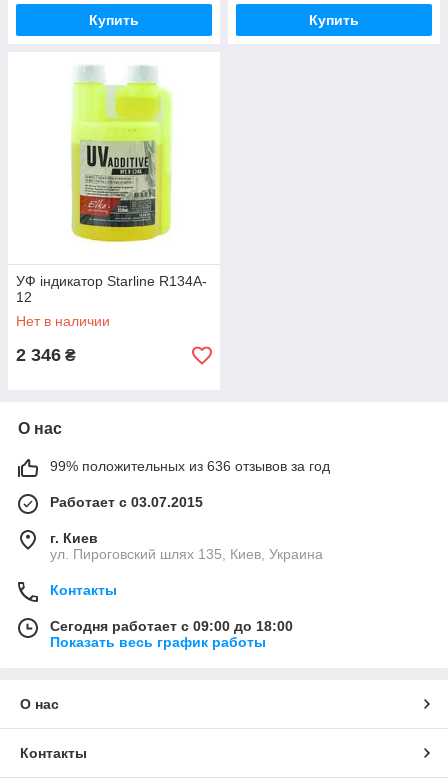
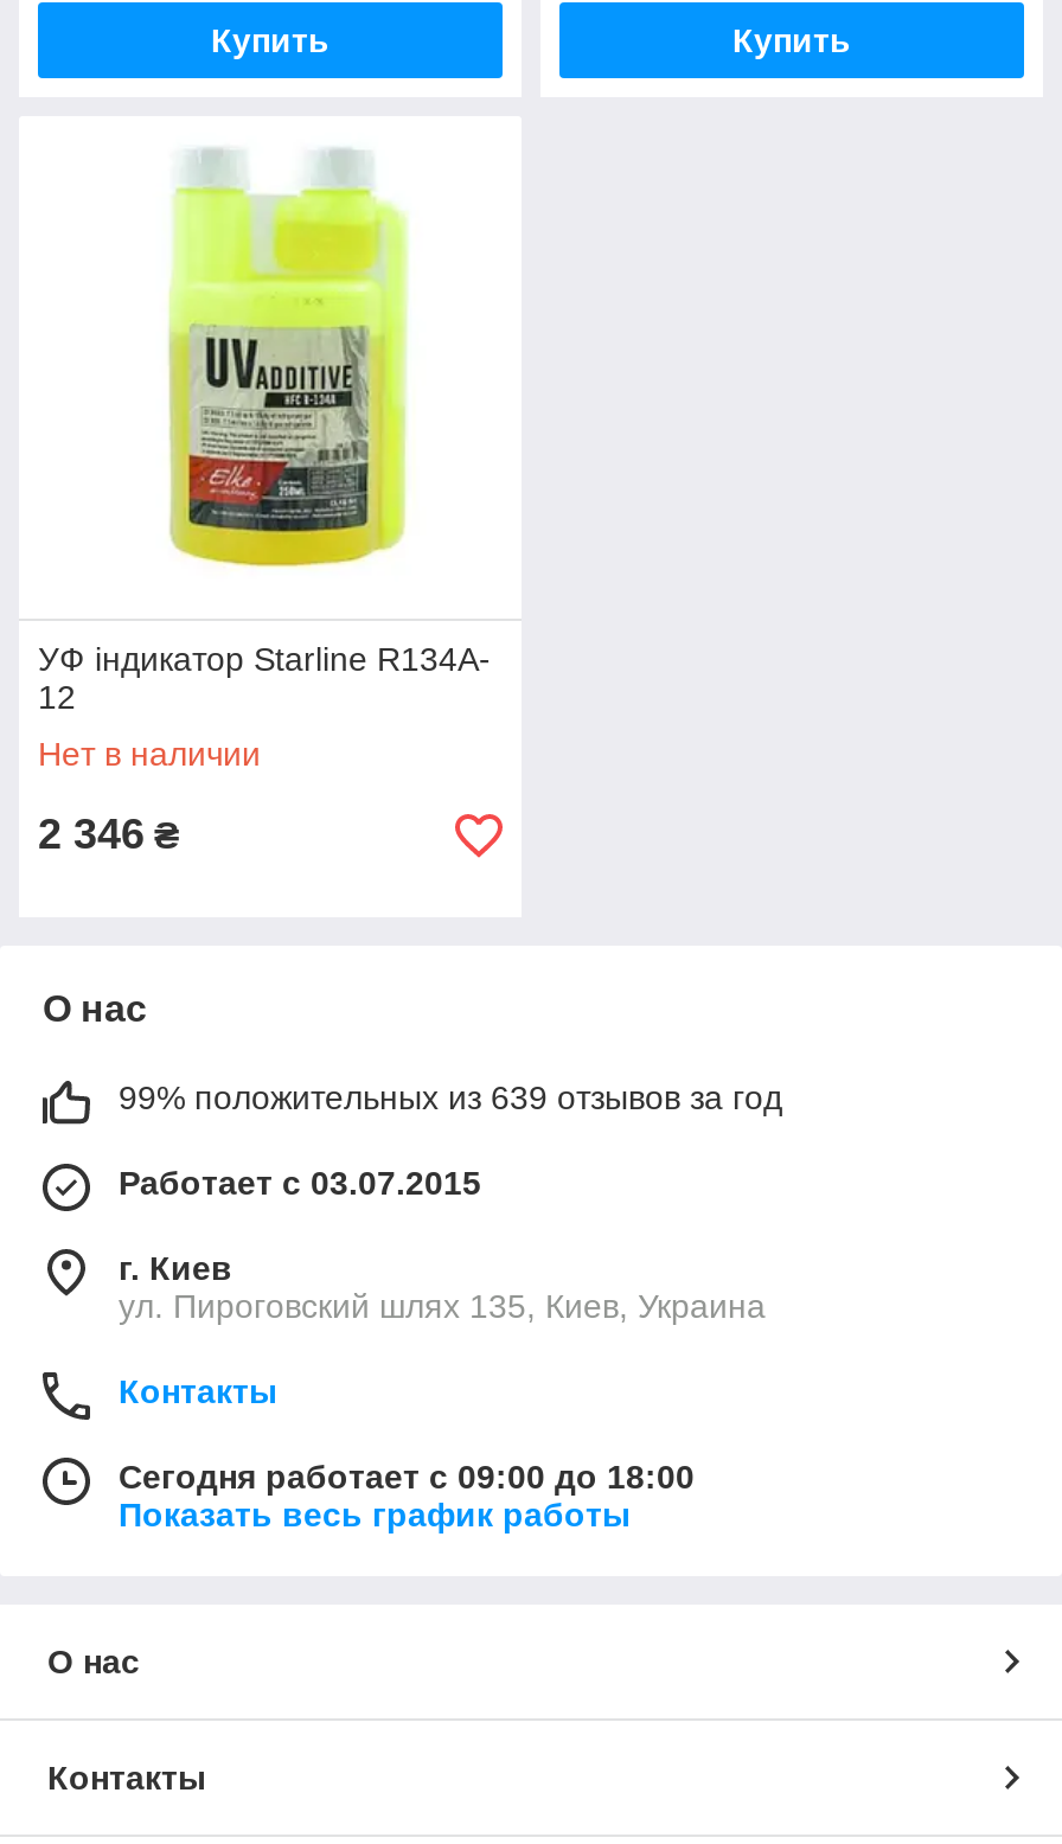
- 99% положительных из 636 отзывов за год
+ 99% положительных из 639 отзывов за год
